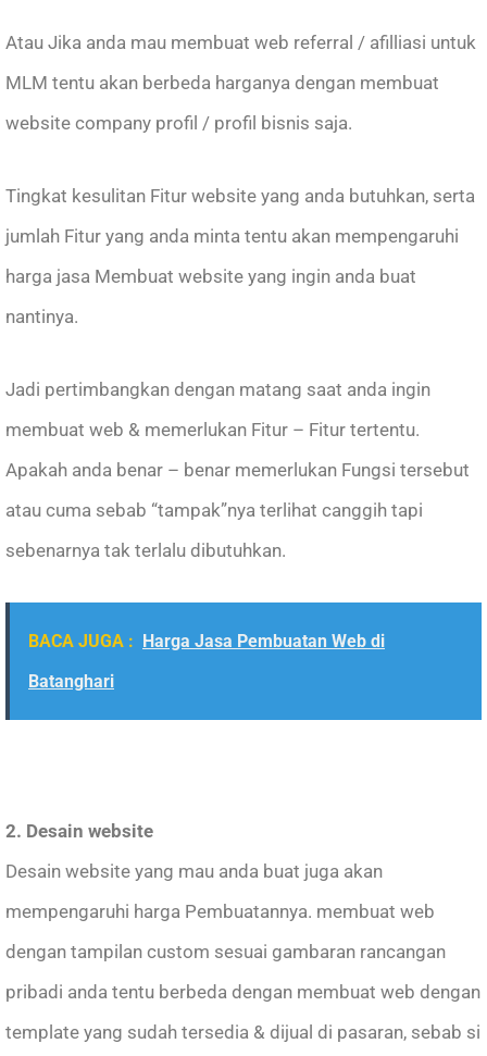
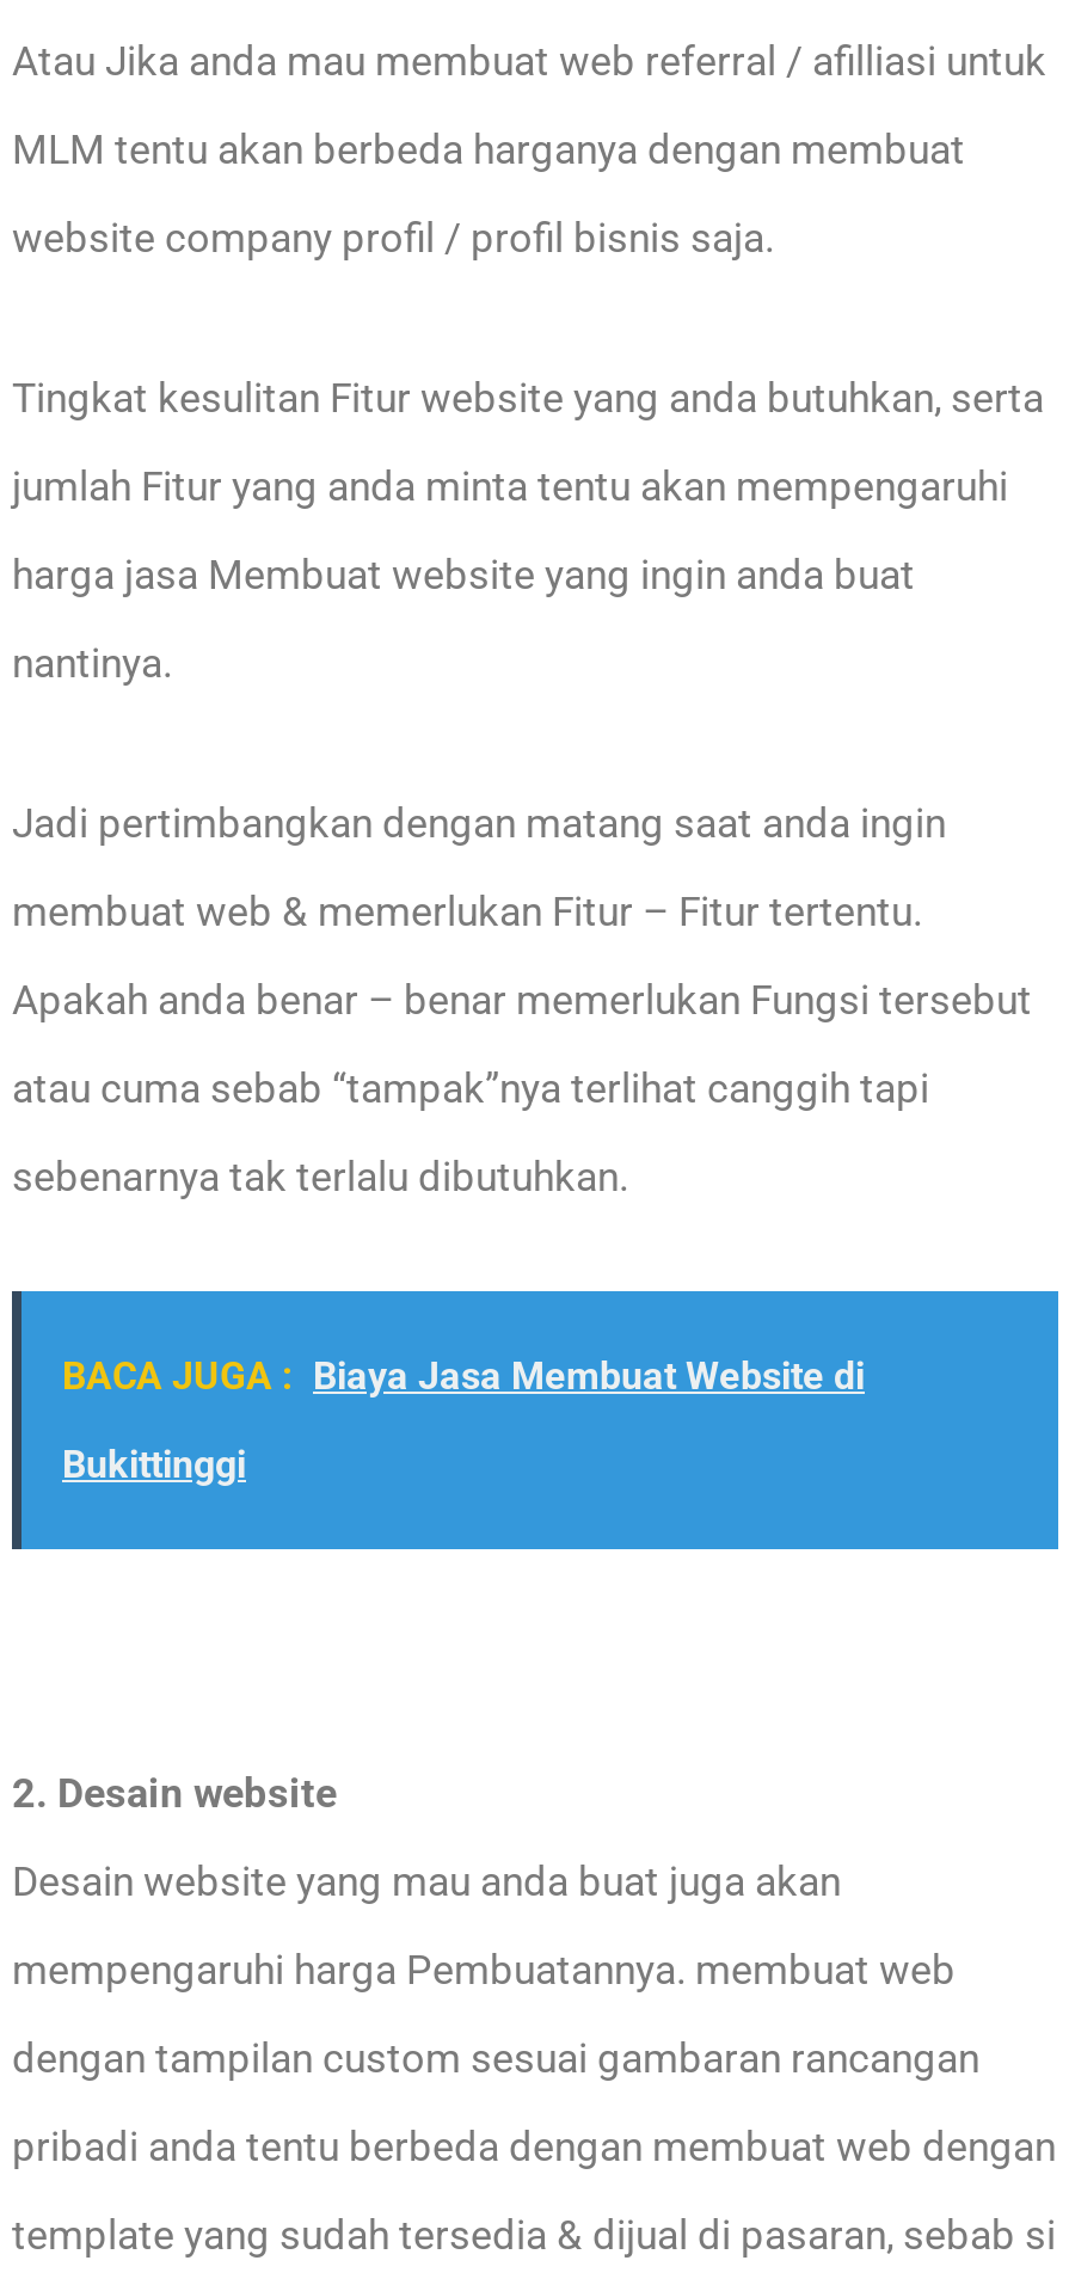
- BACA JUGA : Harga Jasa Pembuatan Web di
+ BACA JUGA : Biaya Jasa Membuat Website di

- Batanghari
+ Bukittinggi
